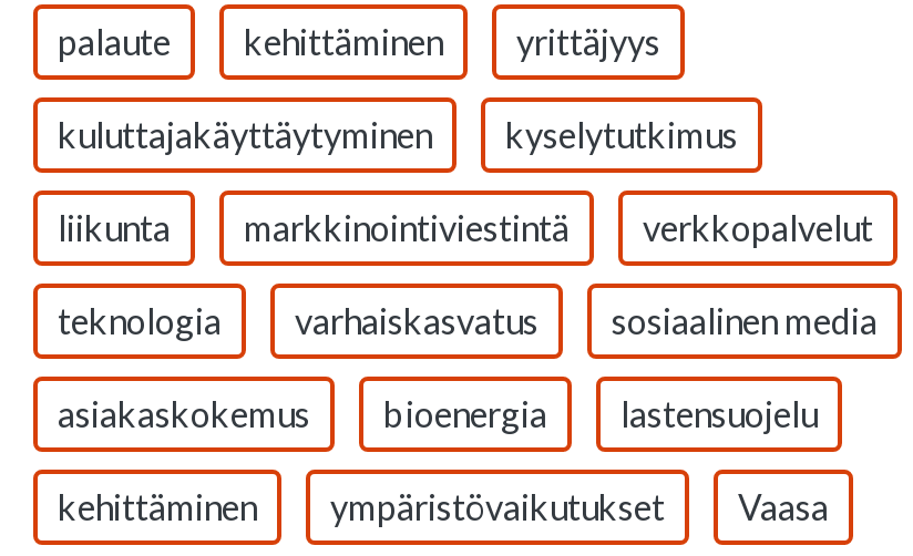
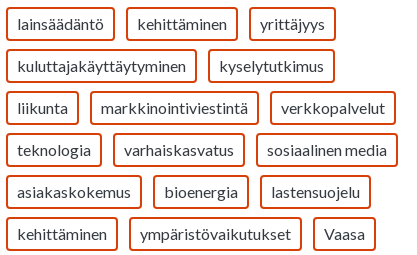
- palaute
+ lainsäädäntö
